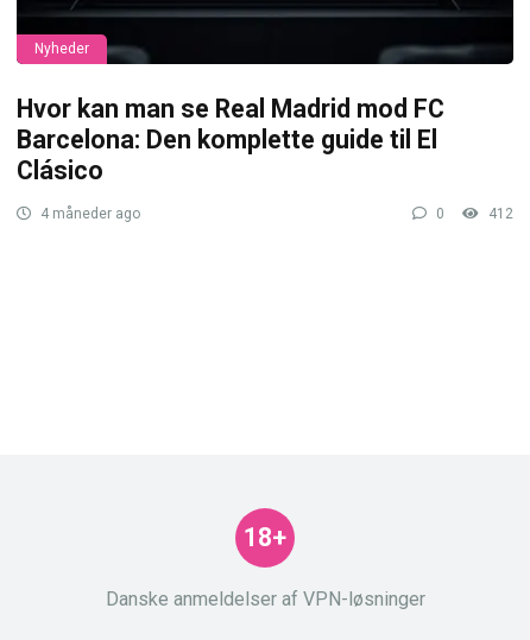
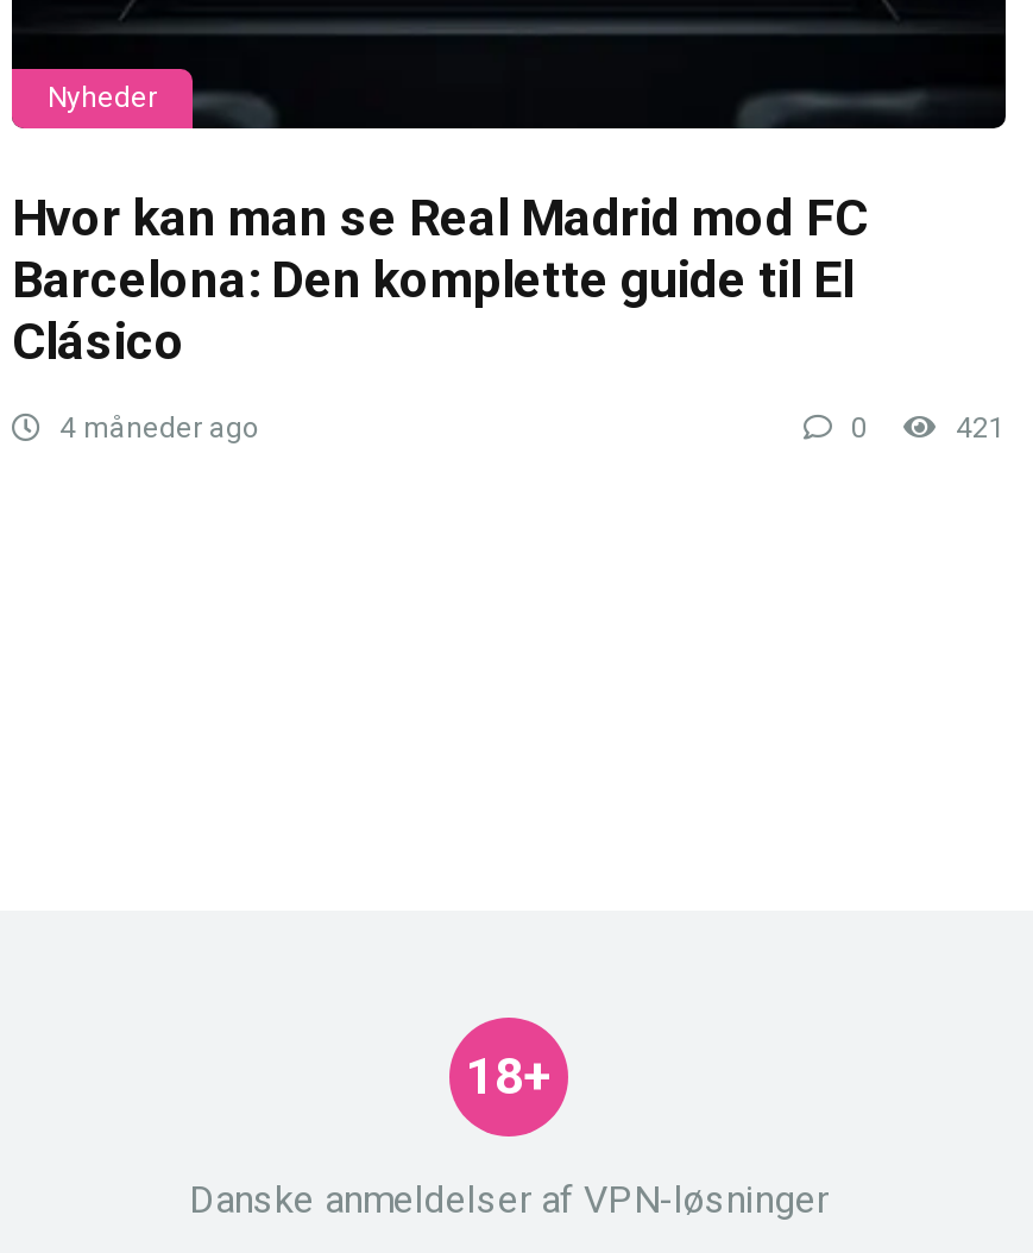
- 412
+ 421
